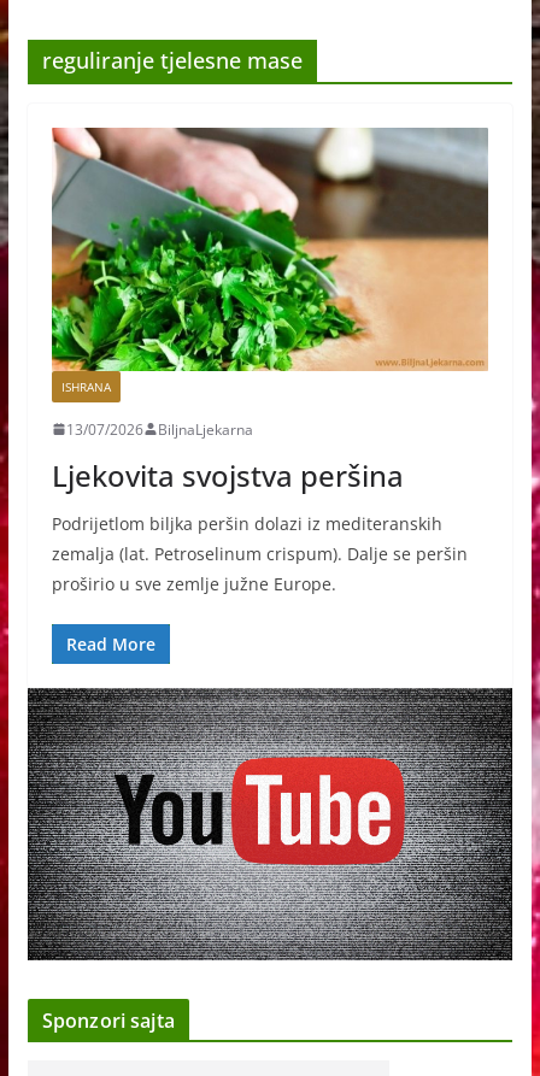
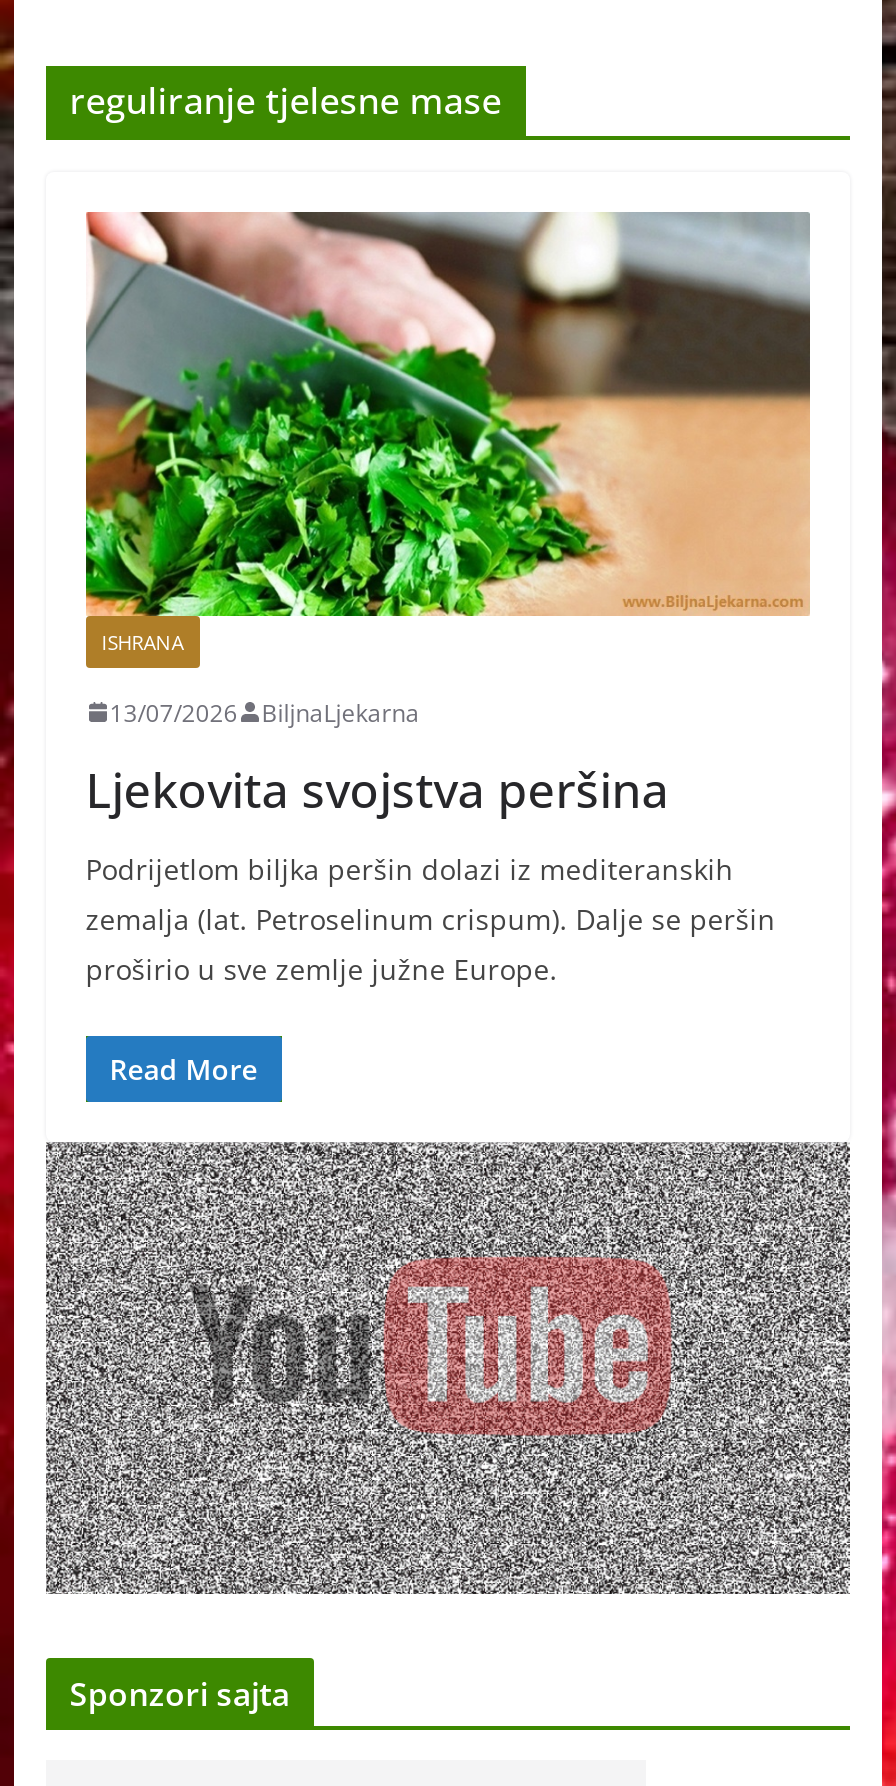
- [image]
+ [image]
